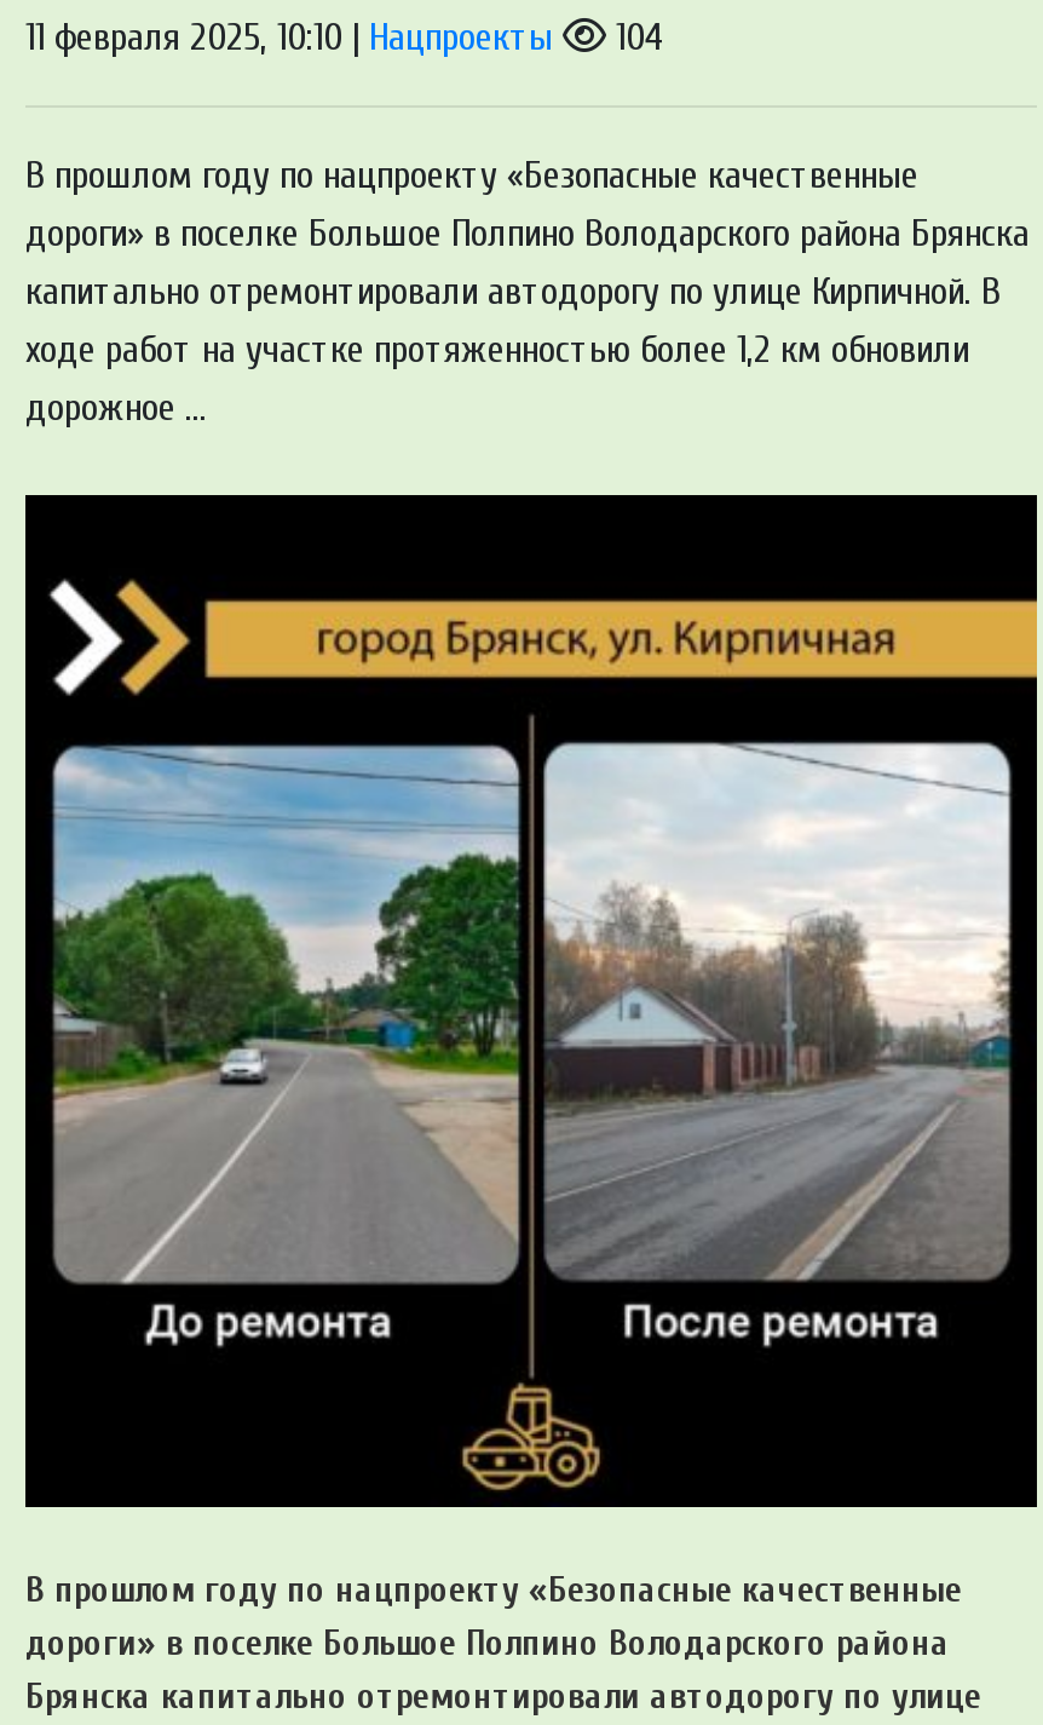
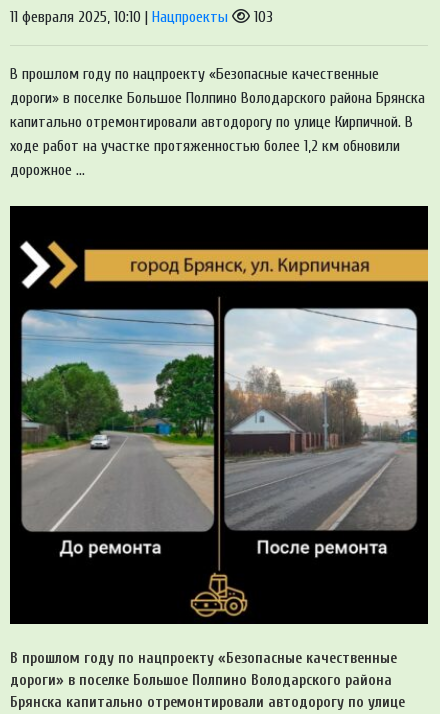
- 104
+ 103
